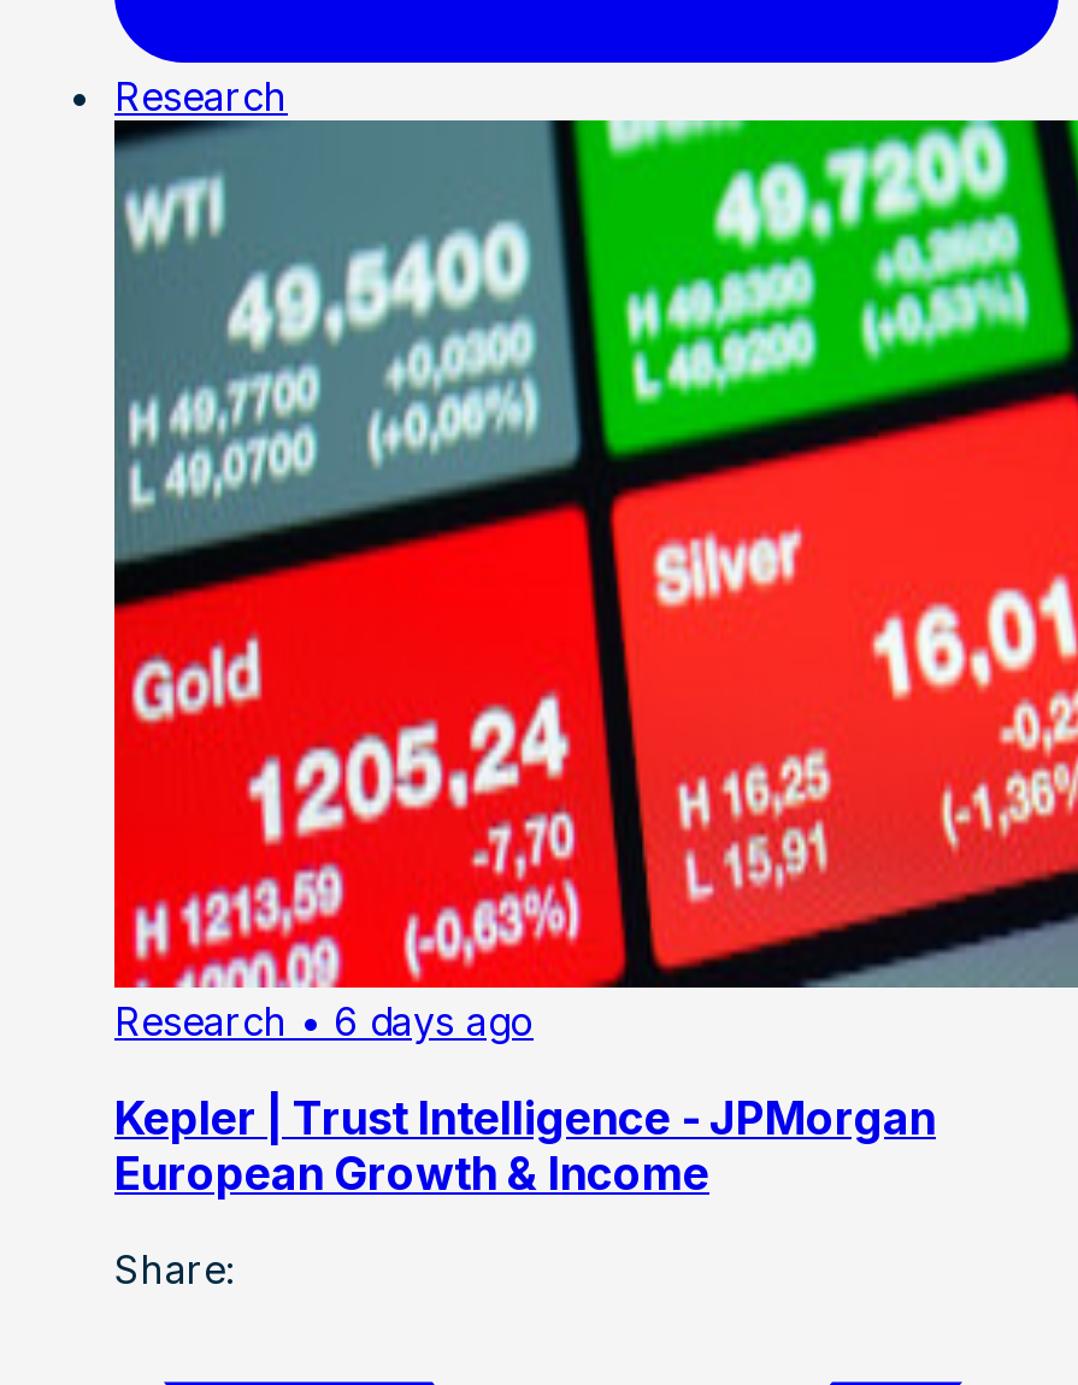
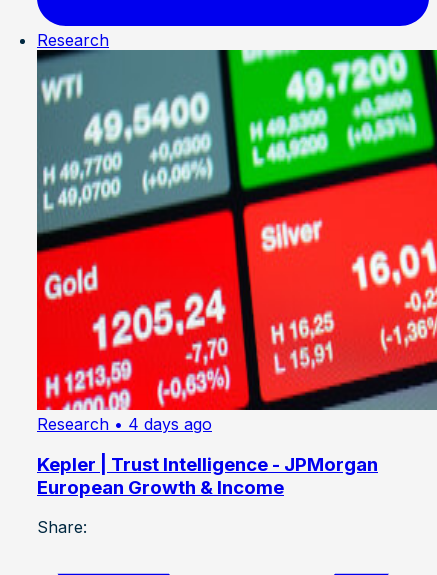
- Research • 6 days ago
+ Research • 4 days ago
